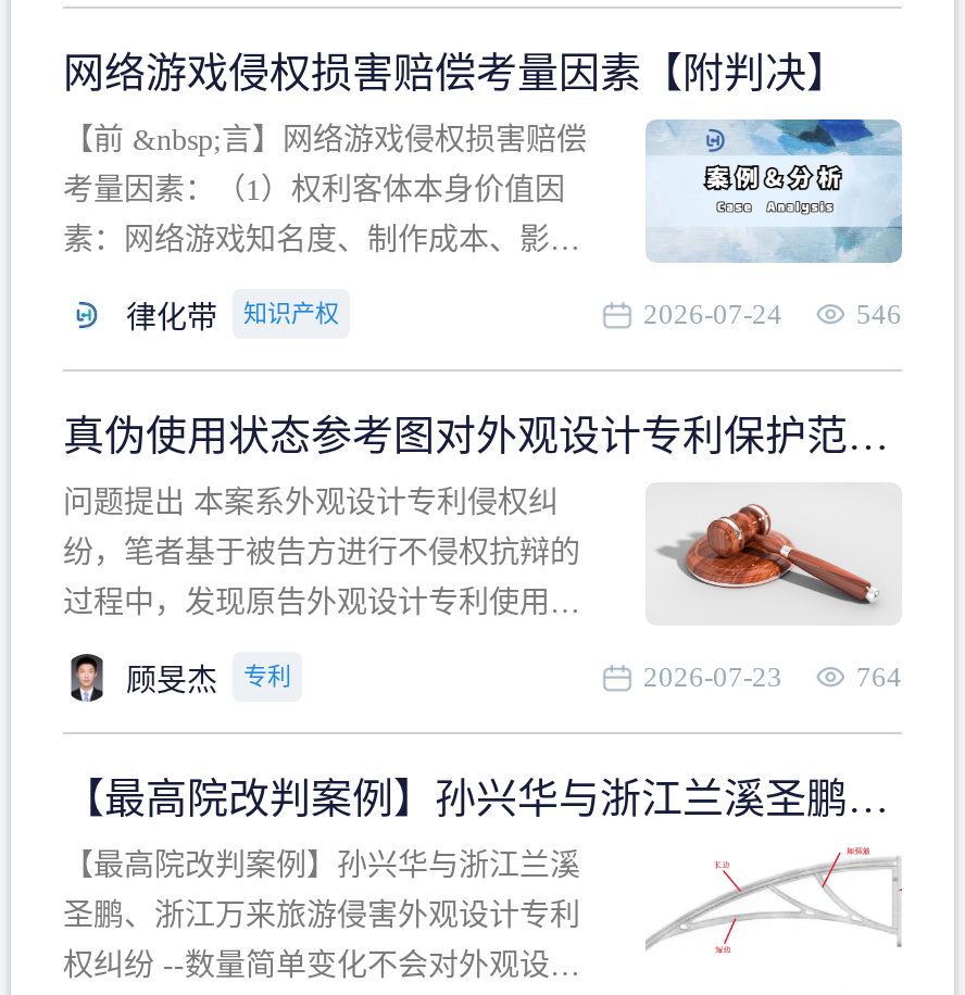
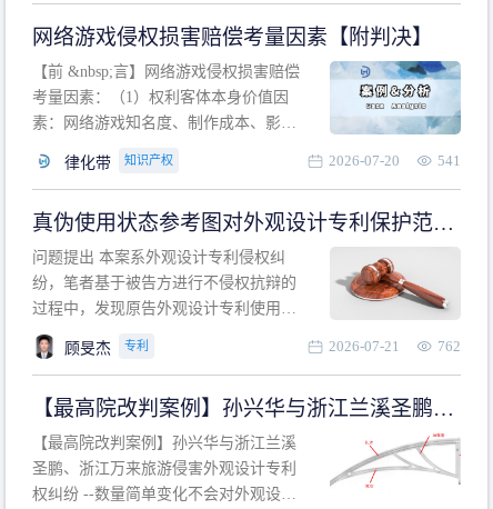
- 2026-07-24
+ 2026-07-20

- 546
+ 541

- 2026-07-23
+ 2026-07-21

- 764
+ 762
